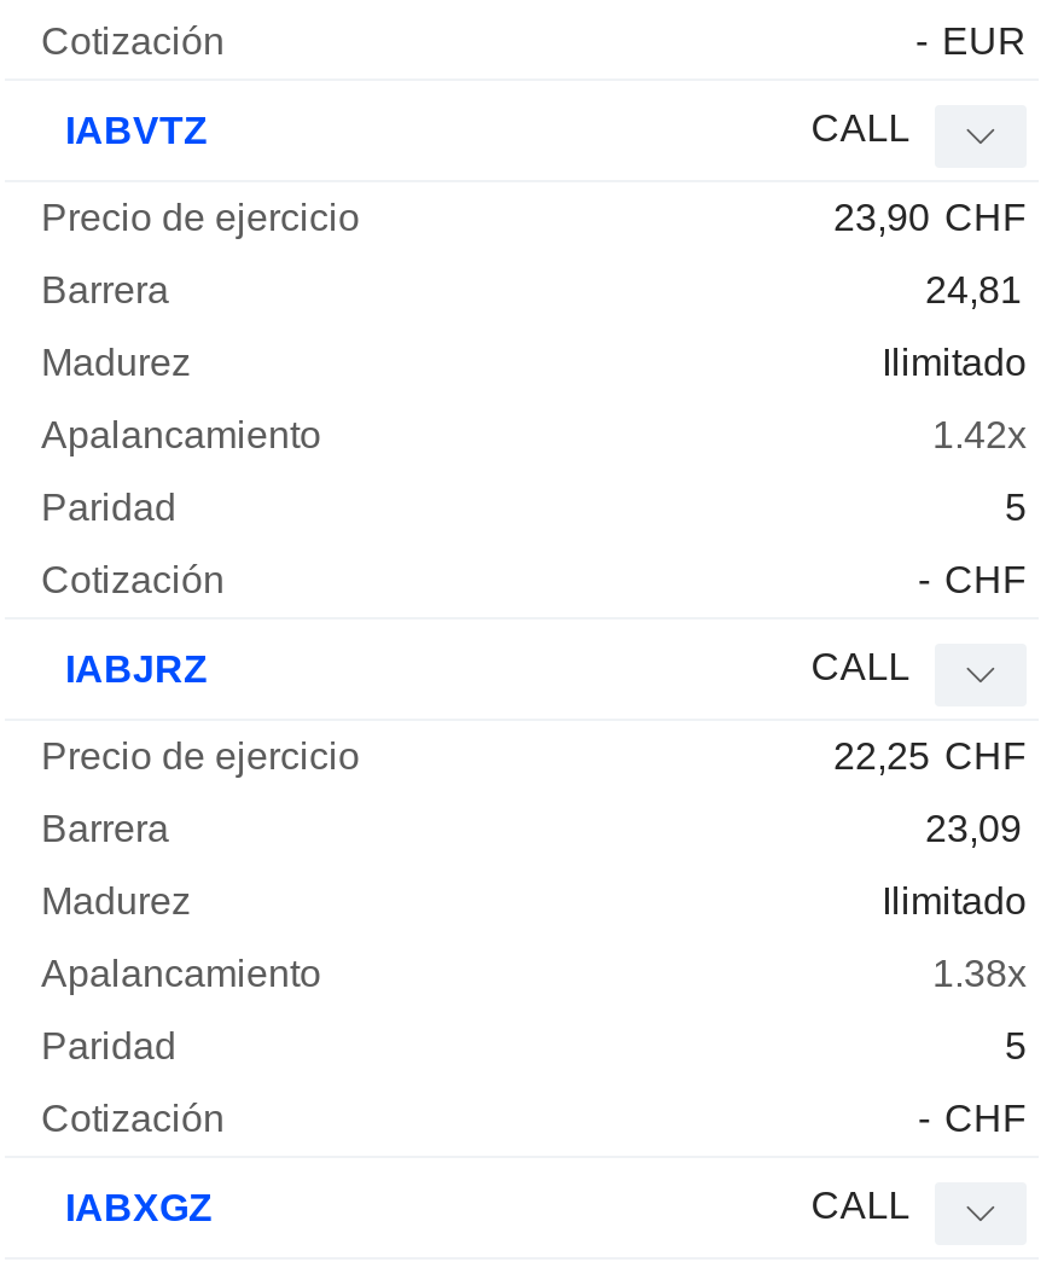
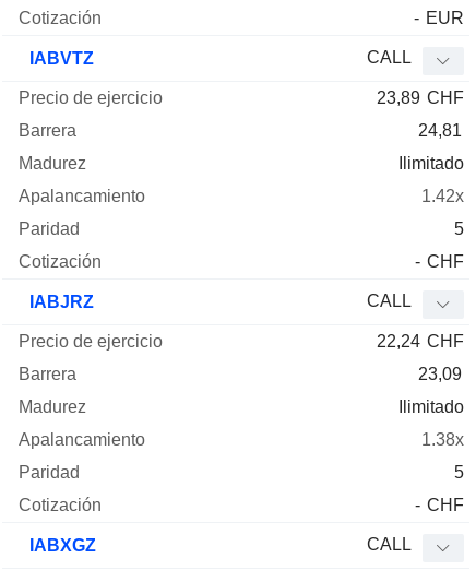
- 23,90 CHF
+ 23,89 CHF

- 22,25 CHF
+ 22,24 CHF
